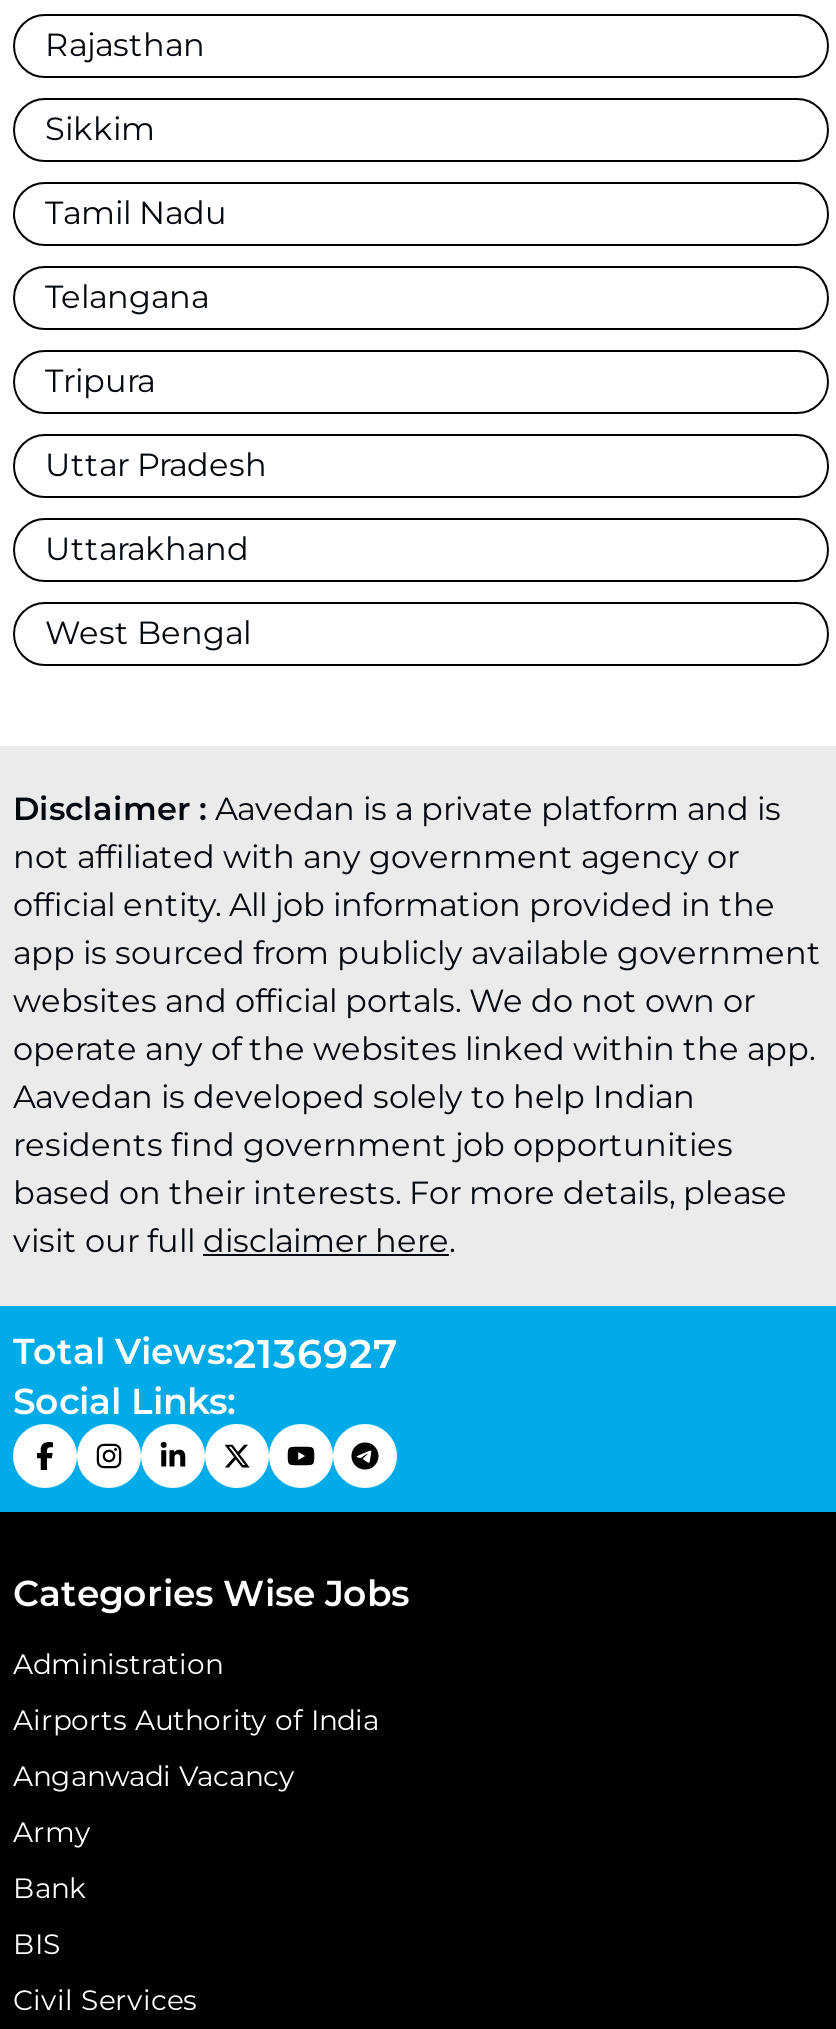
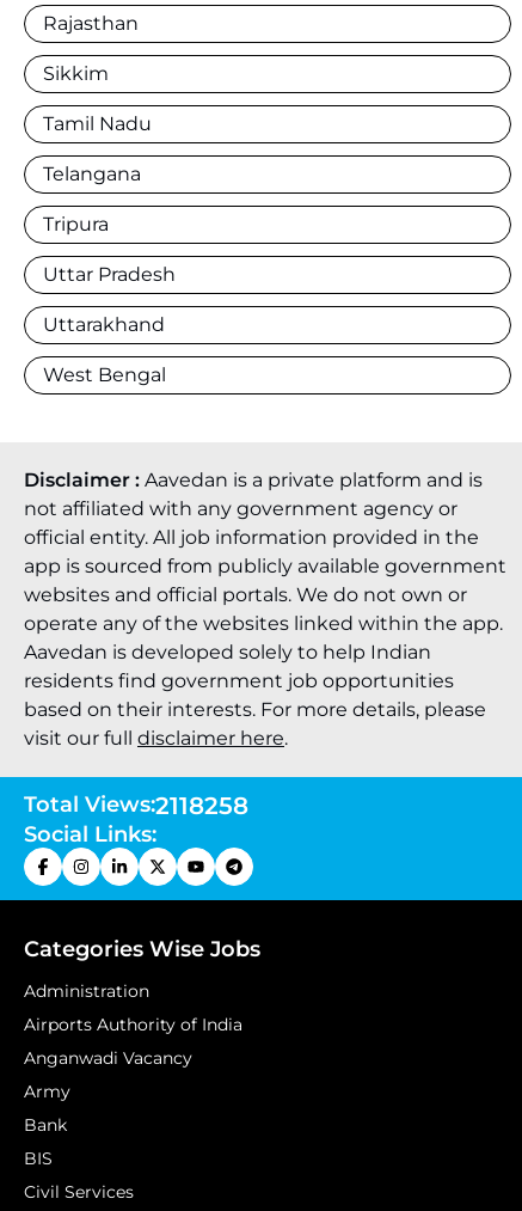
- Total Views:2136927
+ Total Views:2118258
